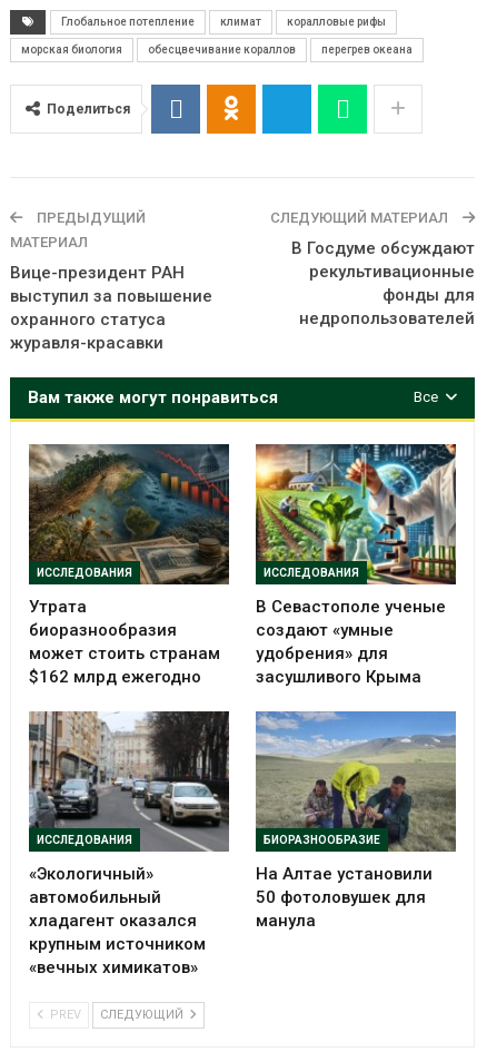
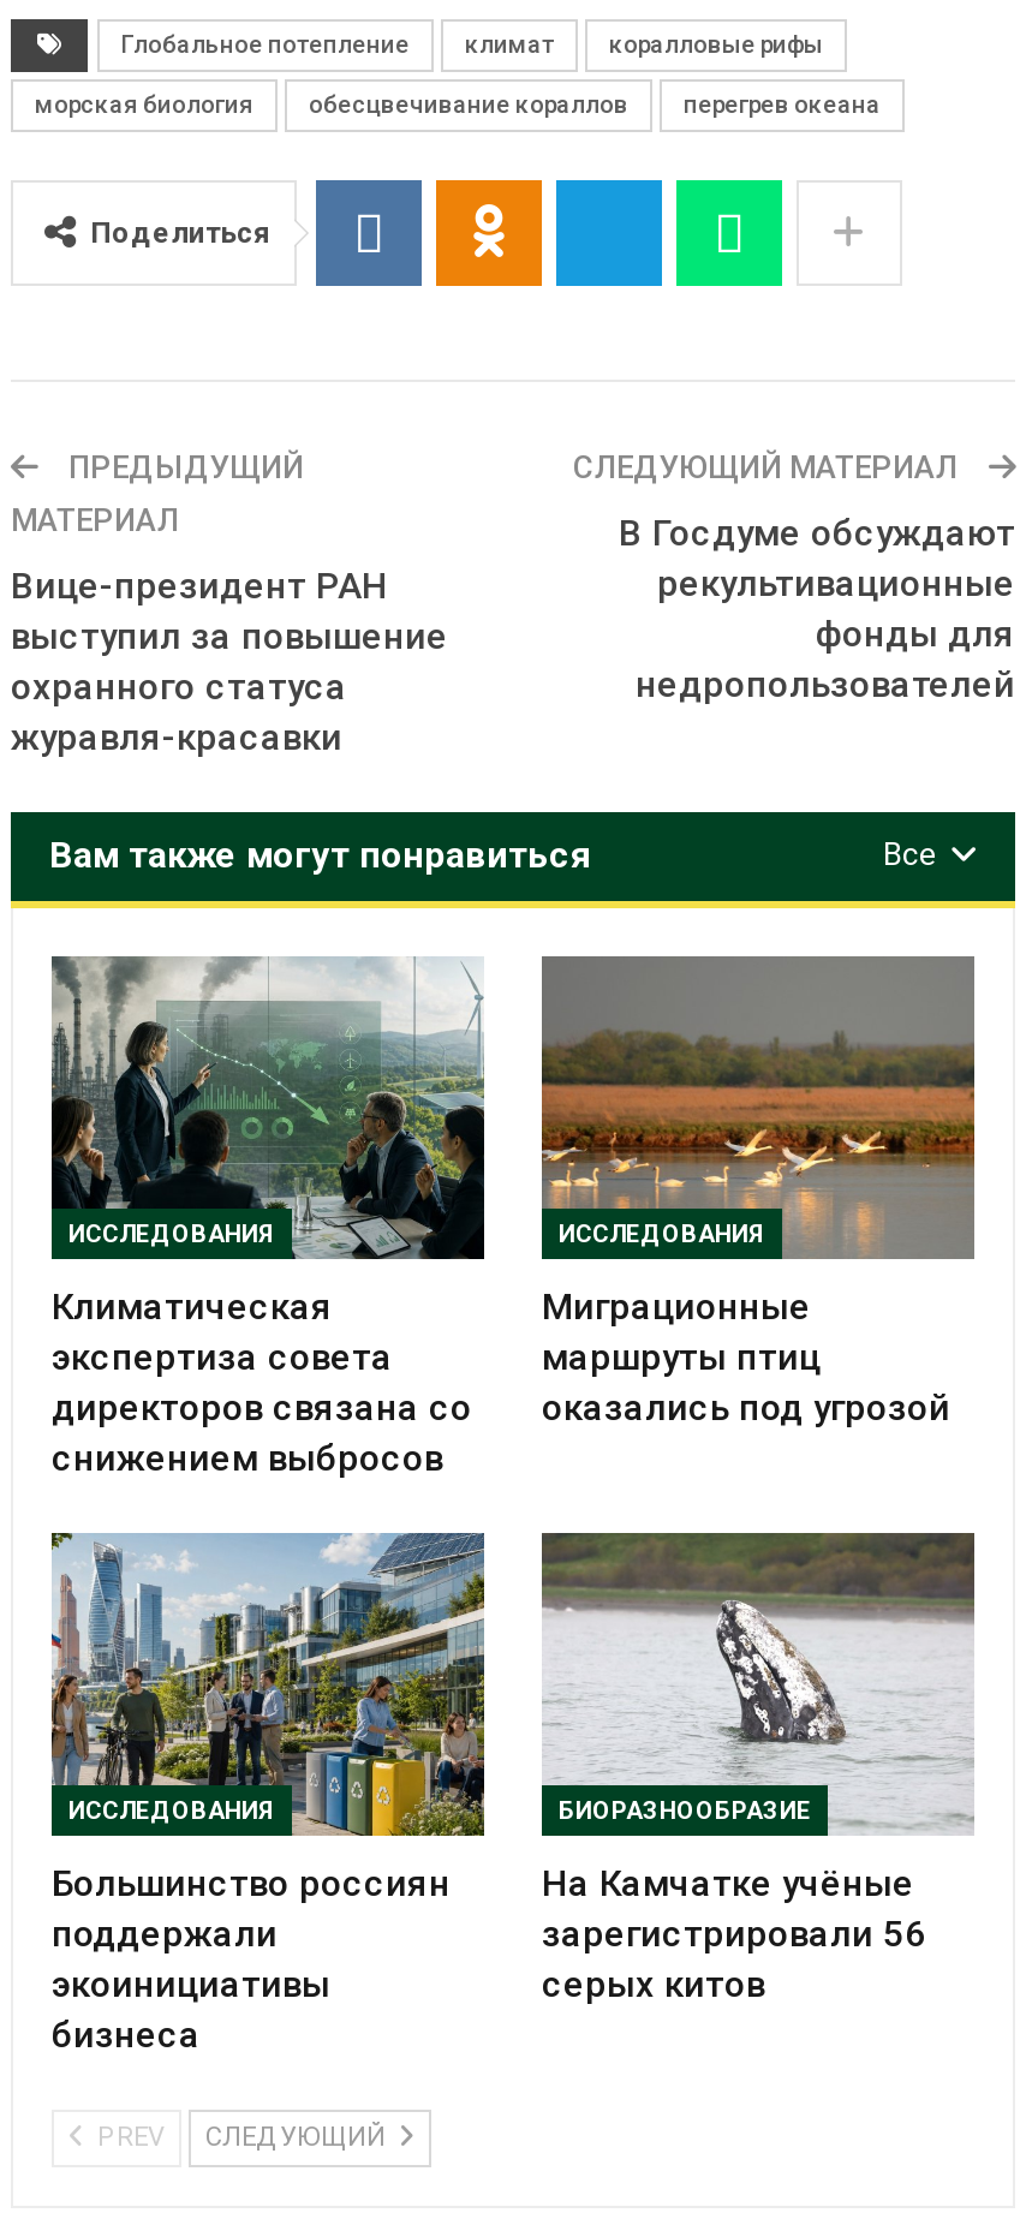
- [image]
- Утрата
- биоразнообразия
- может стоить странам
- $162 млрд ежегодно
+ [image]
+ Климатическая
+ экспертиза совета
+ директоров связана со
+ снижением выбросов

- [image]
- В Севастополе ученые
- создают «умные
- удобрения» для
- засушливого Крыма
+ [image]
+ Миграционные
+ маршруты птиц
+ оказались под угрозой

- [image]
- «Экологичный»
- автомобильный
- хладагент оказался
- крупным источником
- «вечных химикатов»
+ [image]
+ Большинство россиян
+ поддержали
+ экоинициативы
+ бизнеса

- [image]
- На Алтае установили
- 50 фотоловушек для
- манула
+ [image]
+ На Камчатке учёные
+ зарегистрировали 56
+ серых китов
